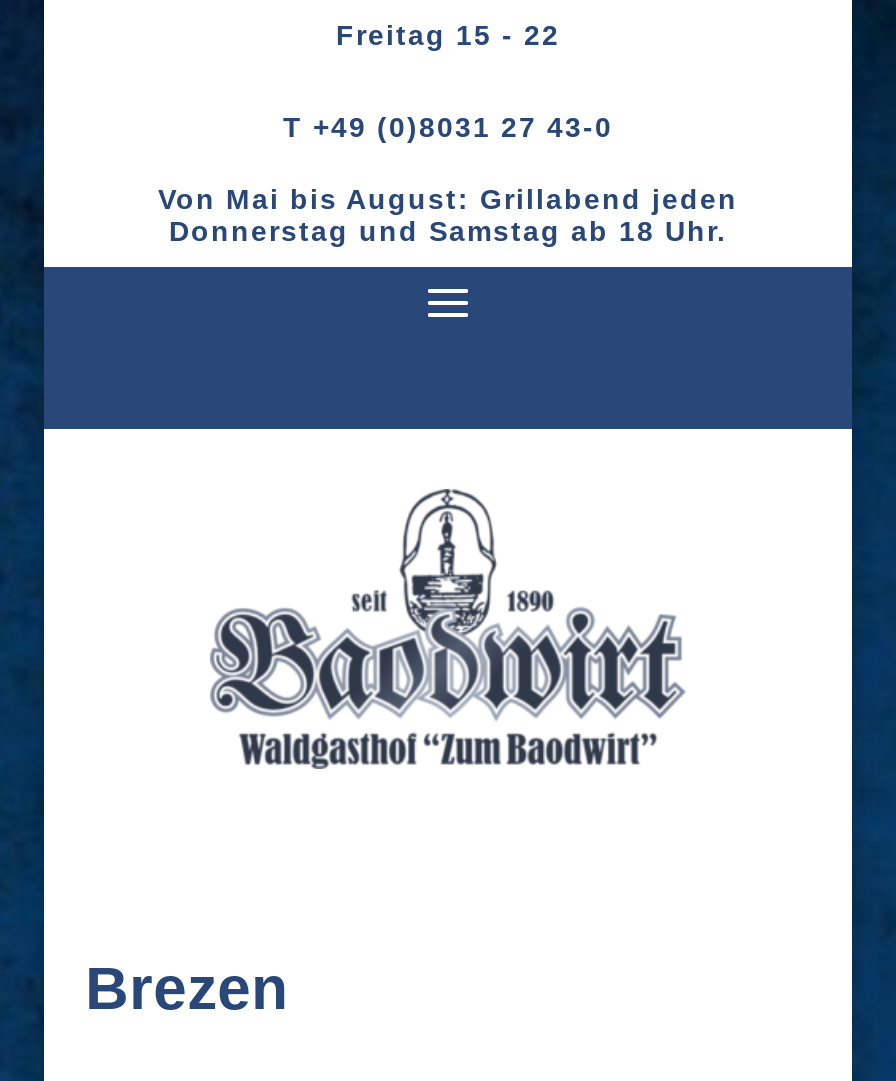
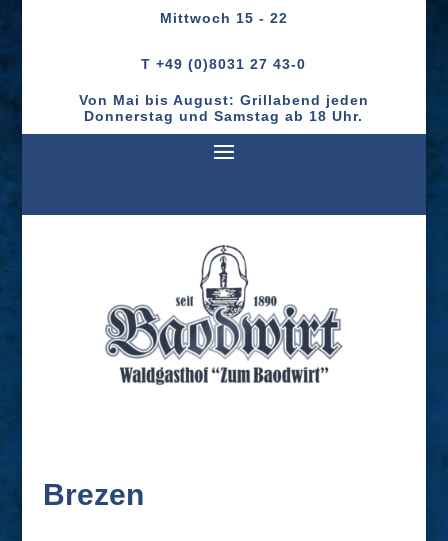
- Freitag 15 - 22
+ Mittwoch 15 - 22
